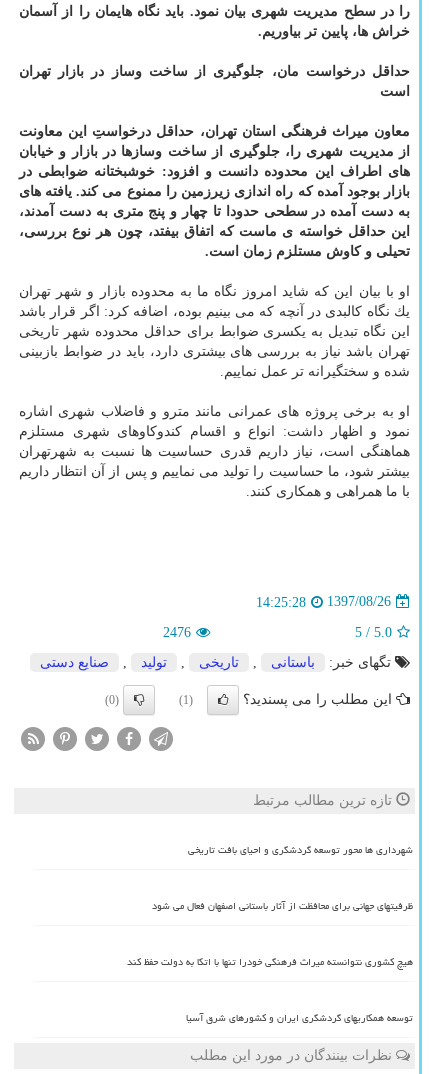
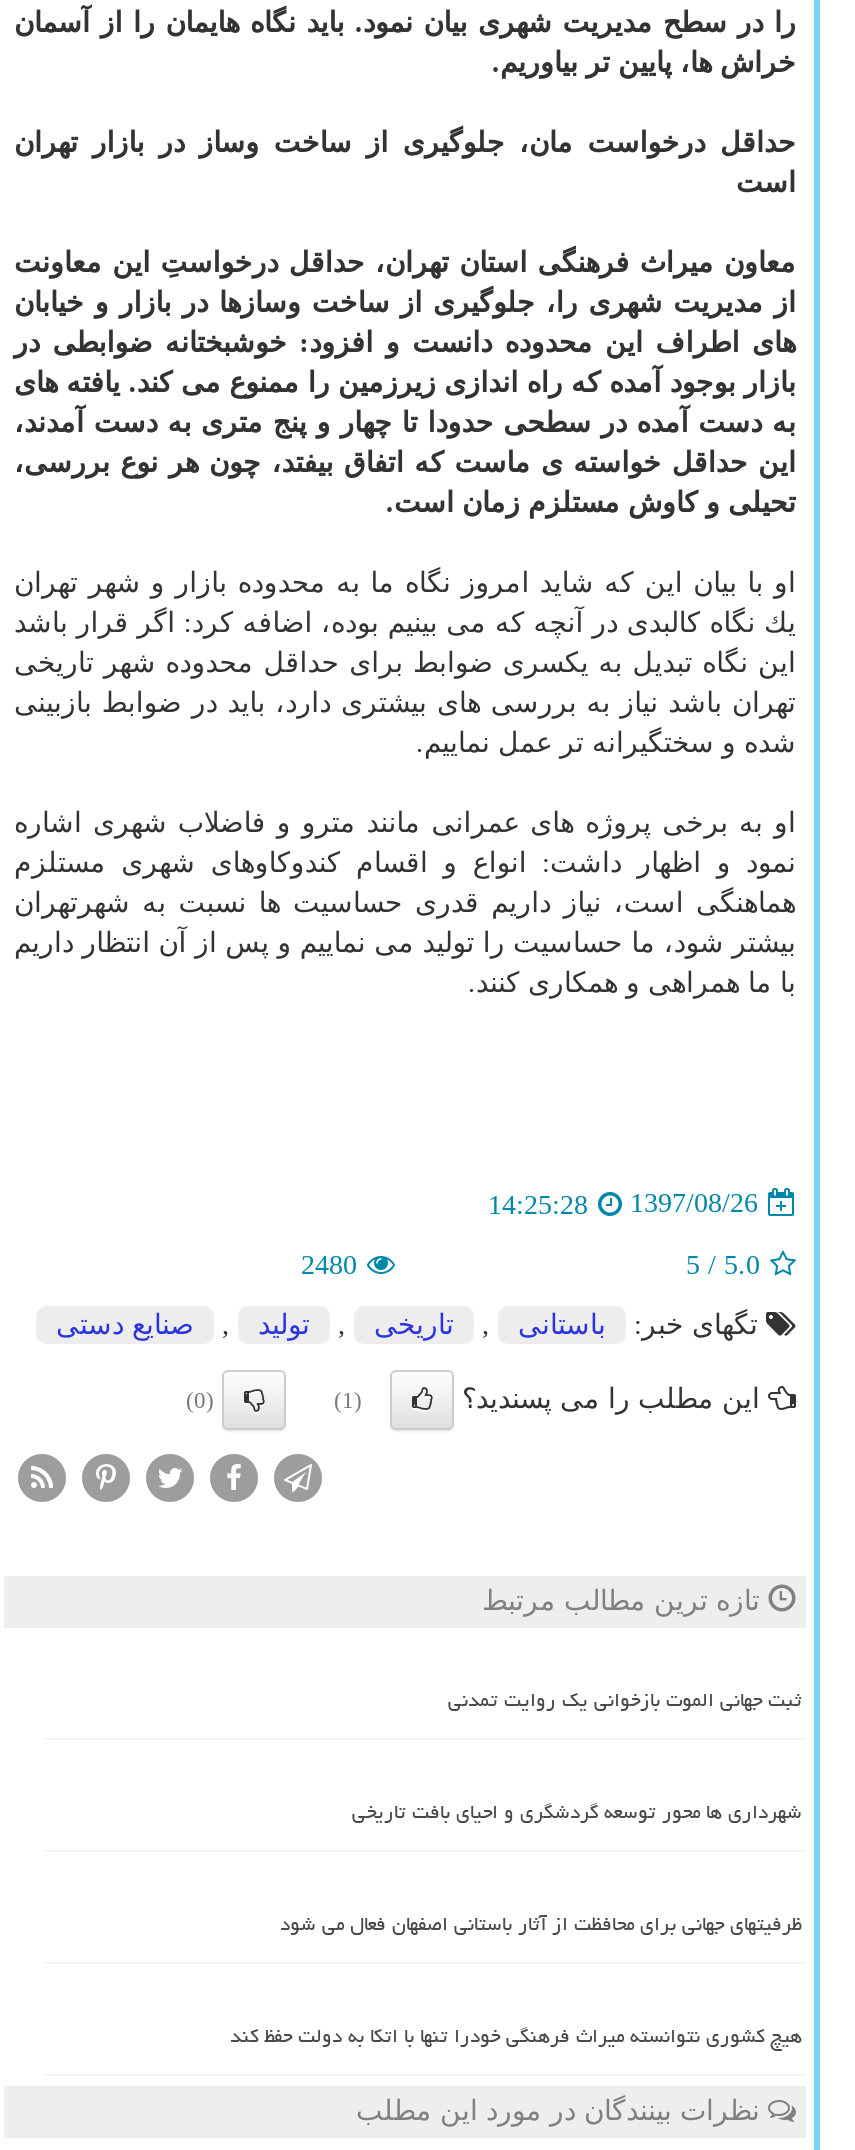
- 2476
+ 2480

+ ثبت جهانی الموت بازخوانی یک روایت تمدنی

moved down: شهرداری ها محور توسعه گردشگری و احیای بافت تاریخی | ظرفیتهای جهانی برای محافظت از آثار باستانی اصفهان فعال می شود | هیچ کشوری نتوانسته میراث فرهنگی خودرا تنها با اتکا به دولت حفظ کند

- توسعه همکاریهای گردشگری ایران و کشورهای شرق آسیا
